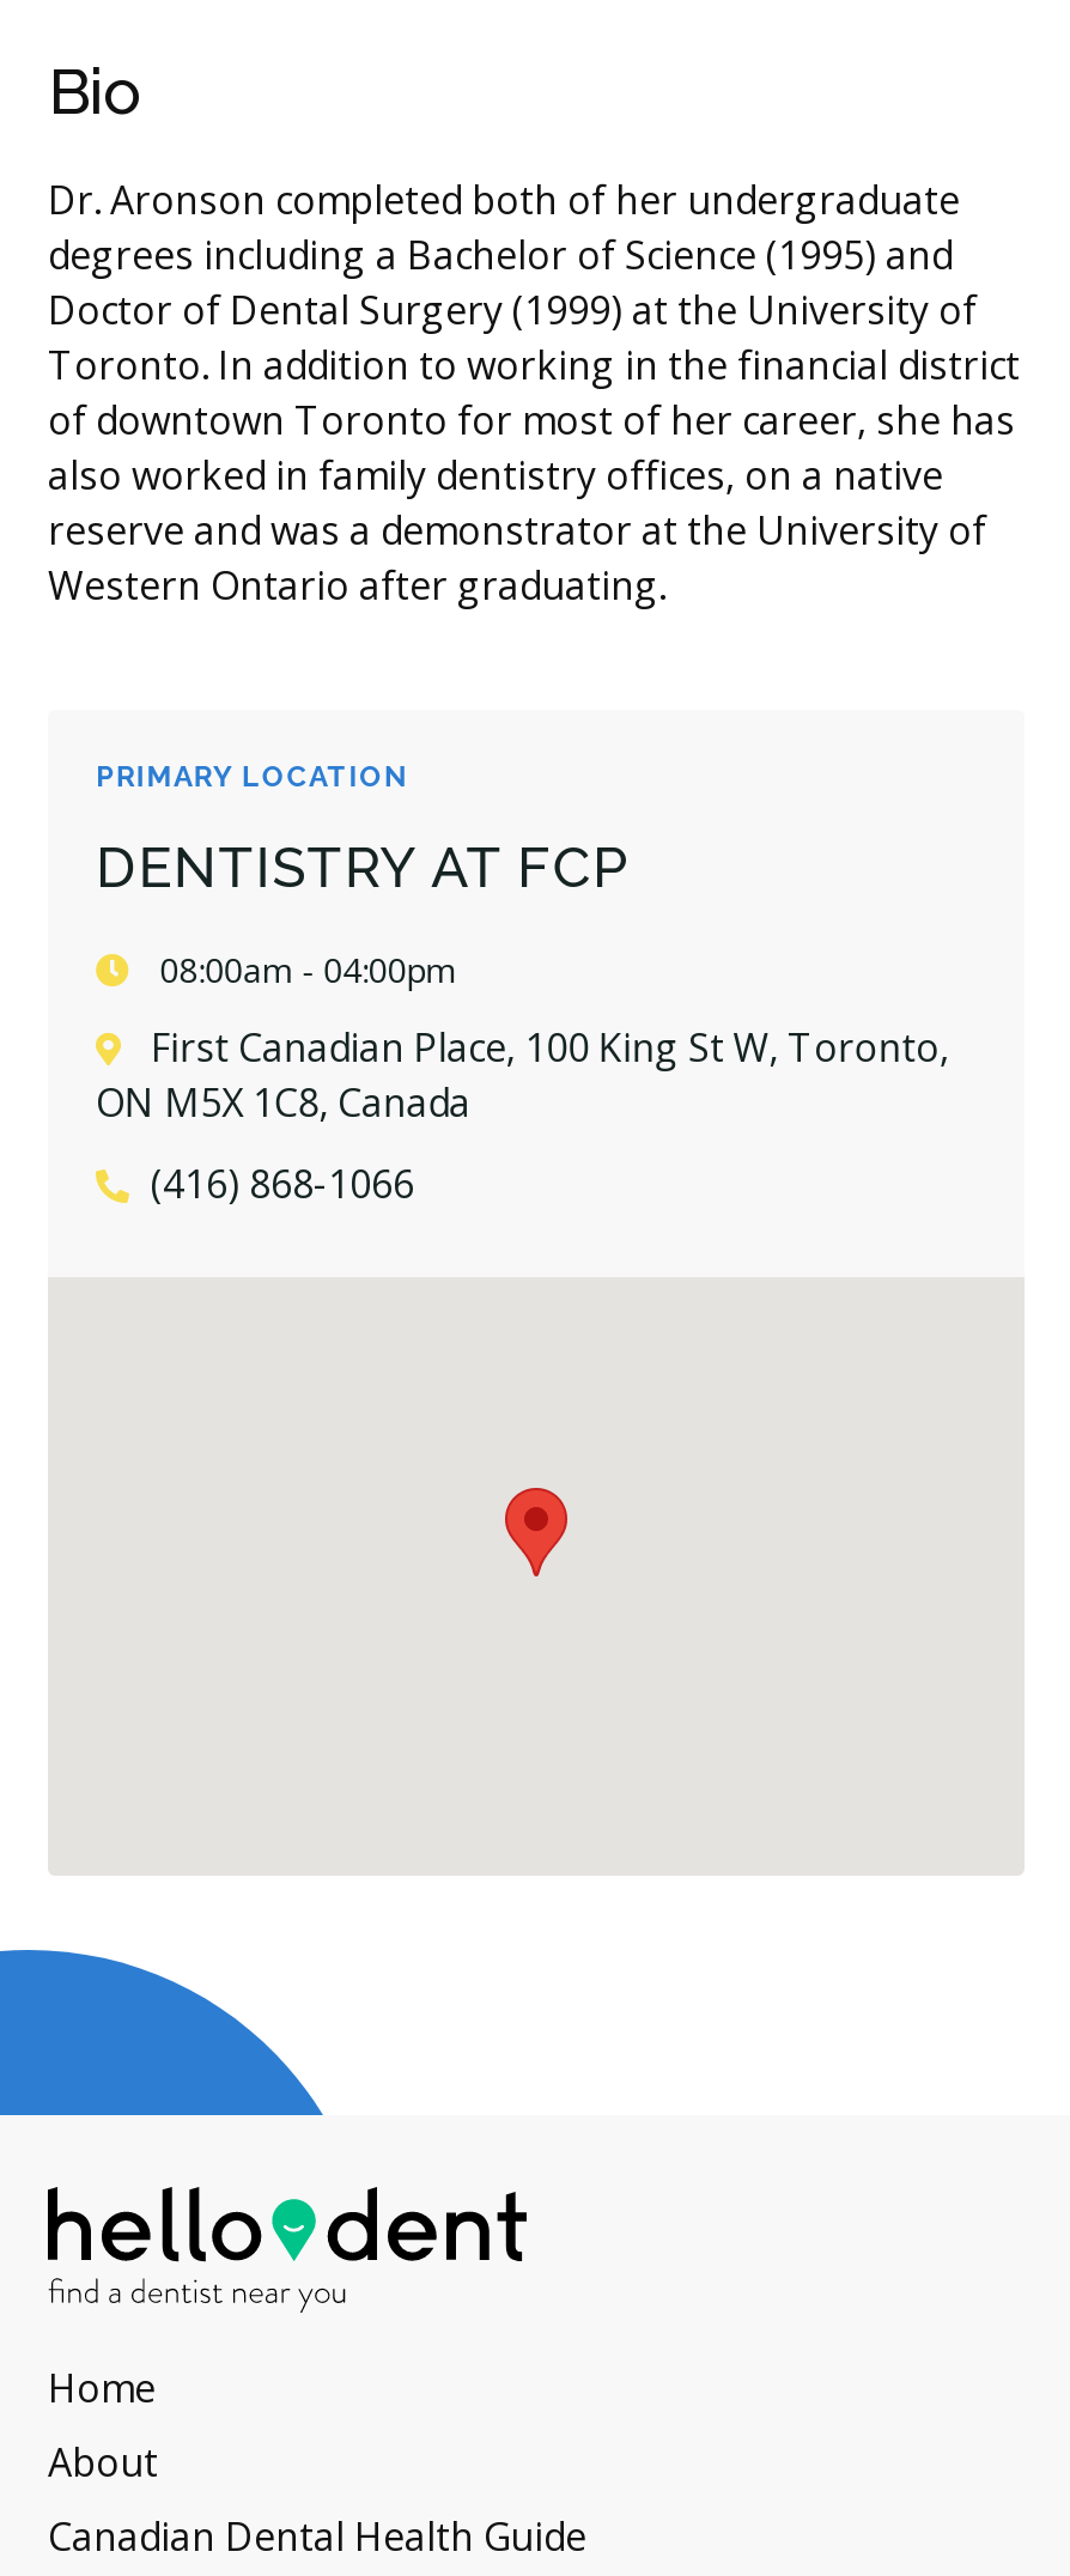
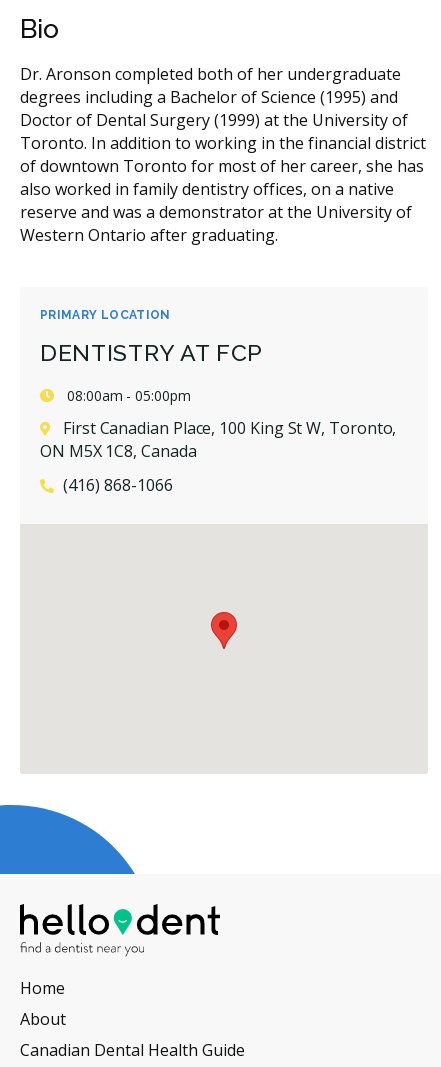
- 08:00am - 04:00pm
+ 08:00am - 05:00pm
